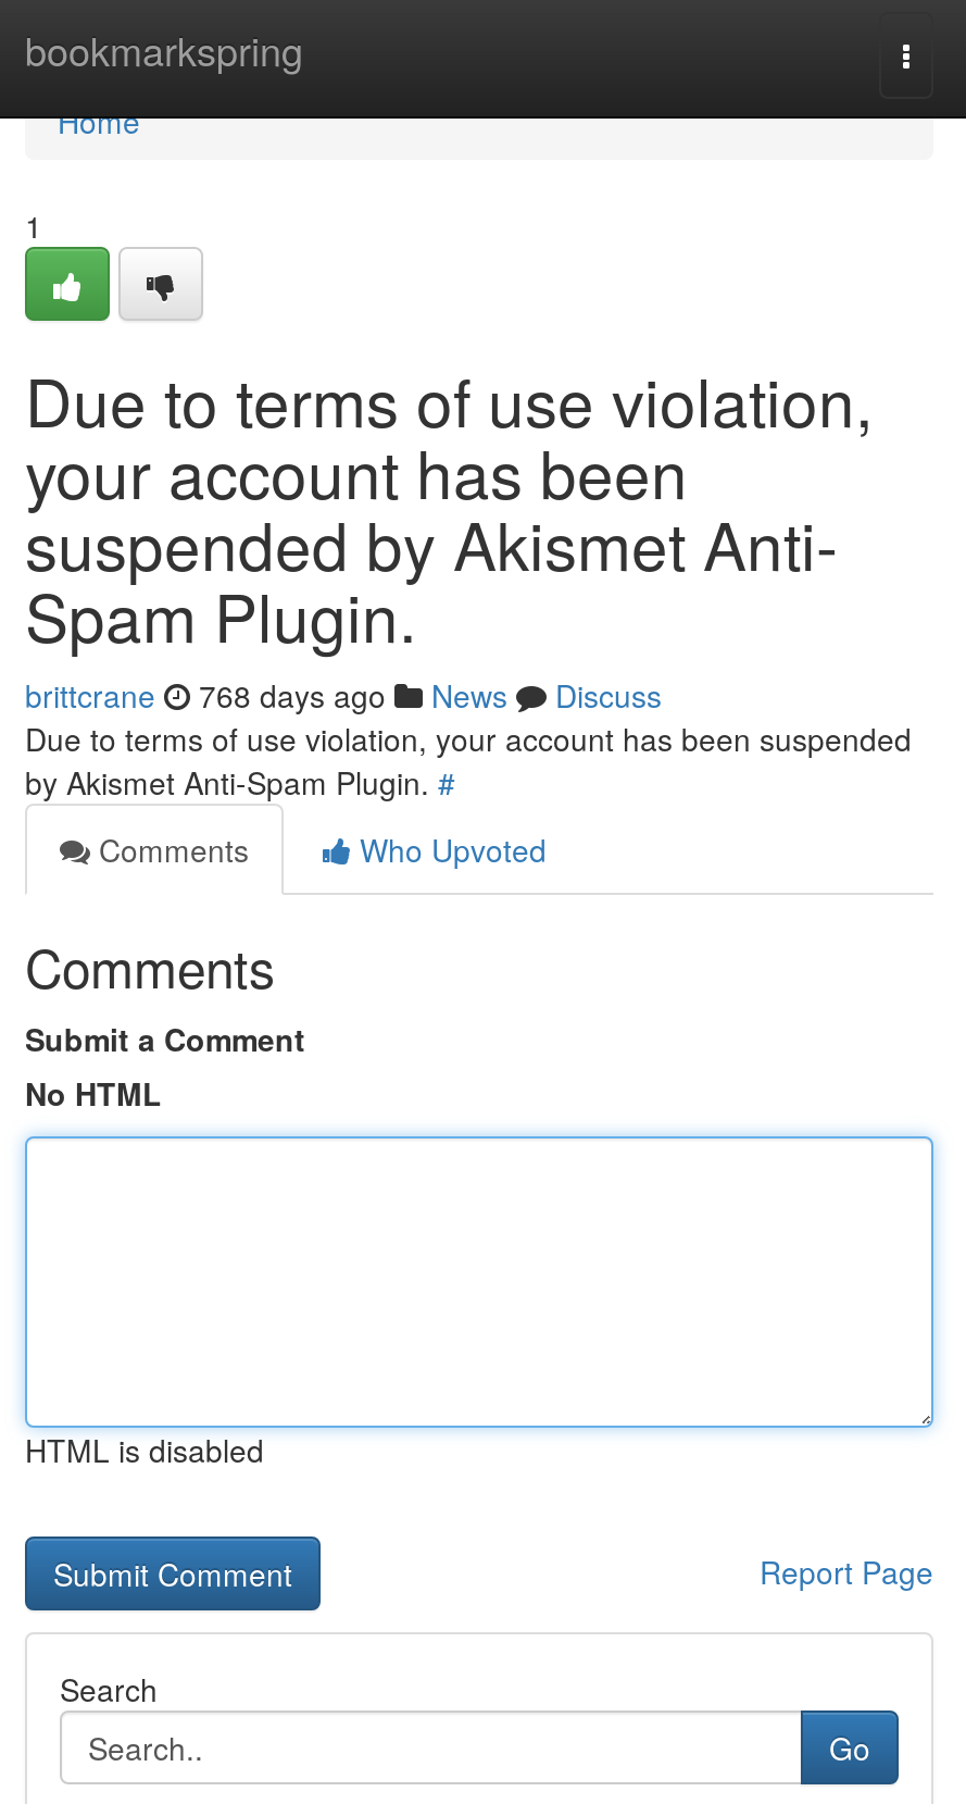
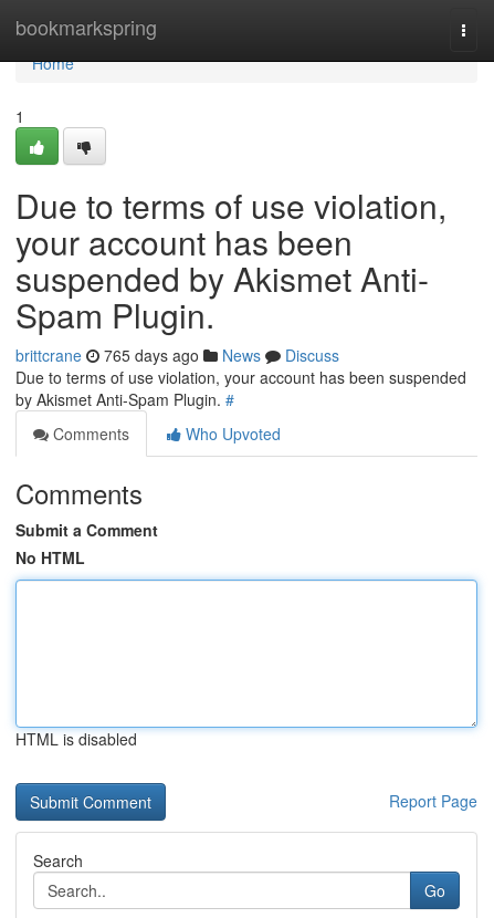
- brittcrane 768 days ago News Discuss
+ brittcrane 765 days ago News Discuss
